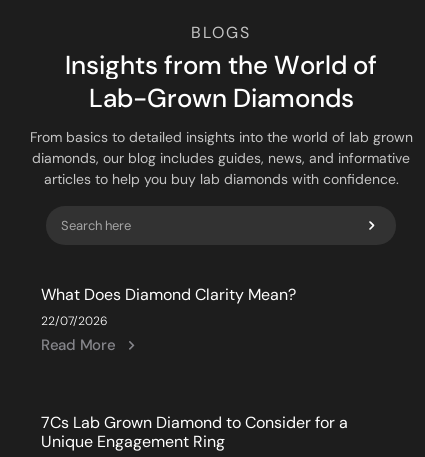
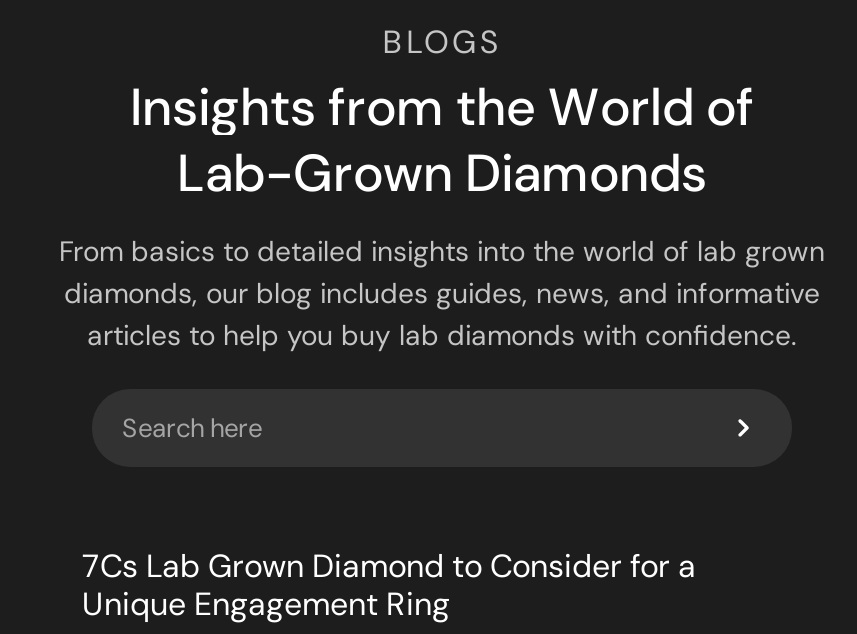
- What Does Diamond Clarity Mean?
- 22/07/2026
- Read More
